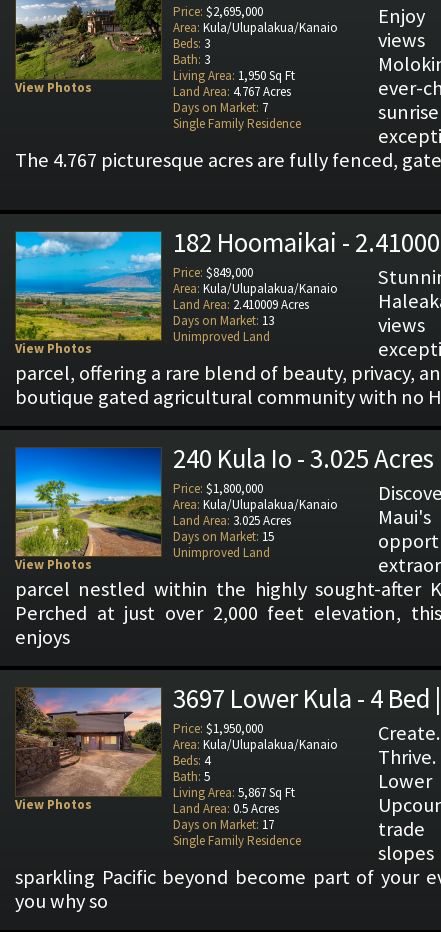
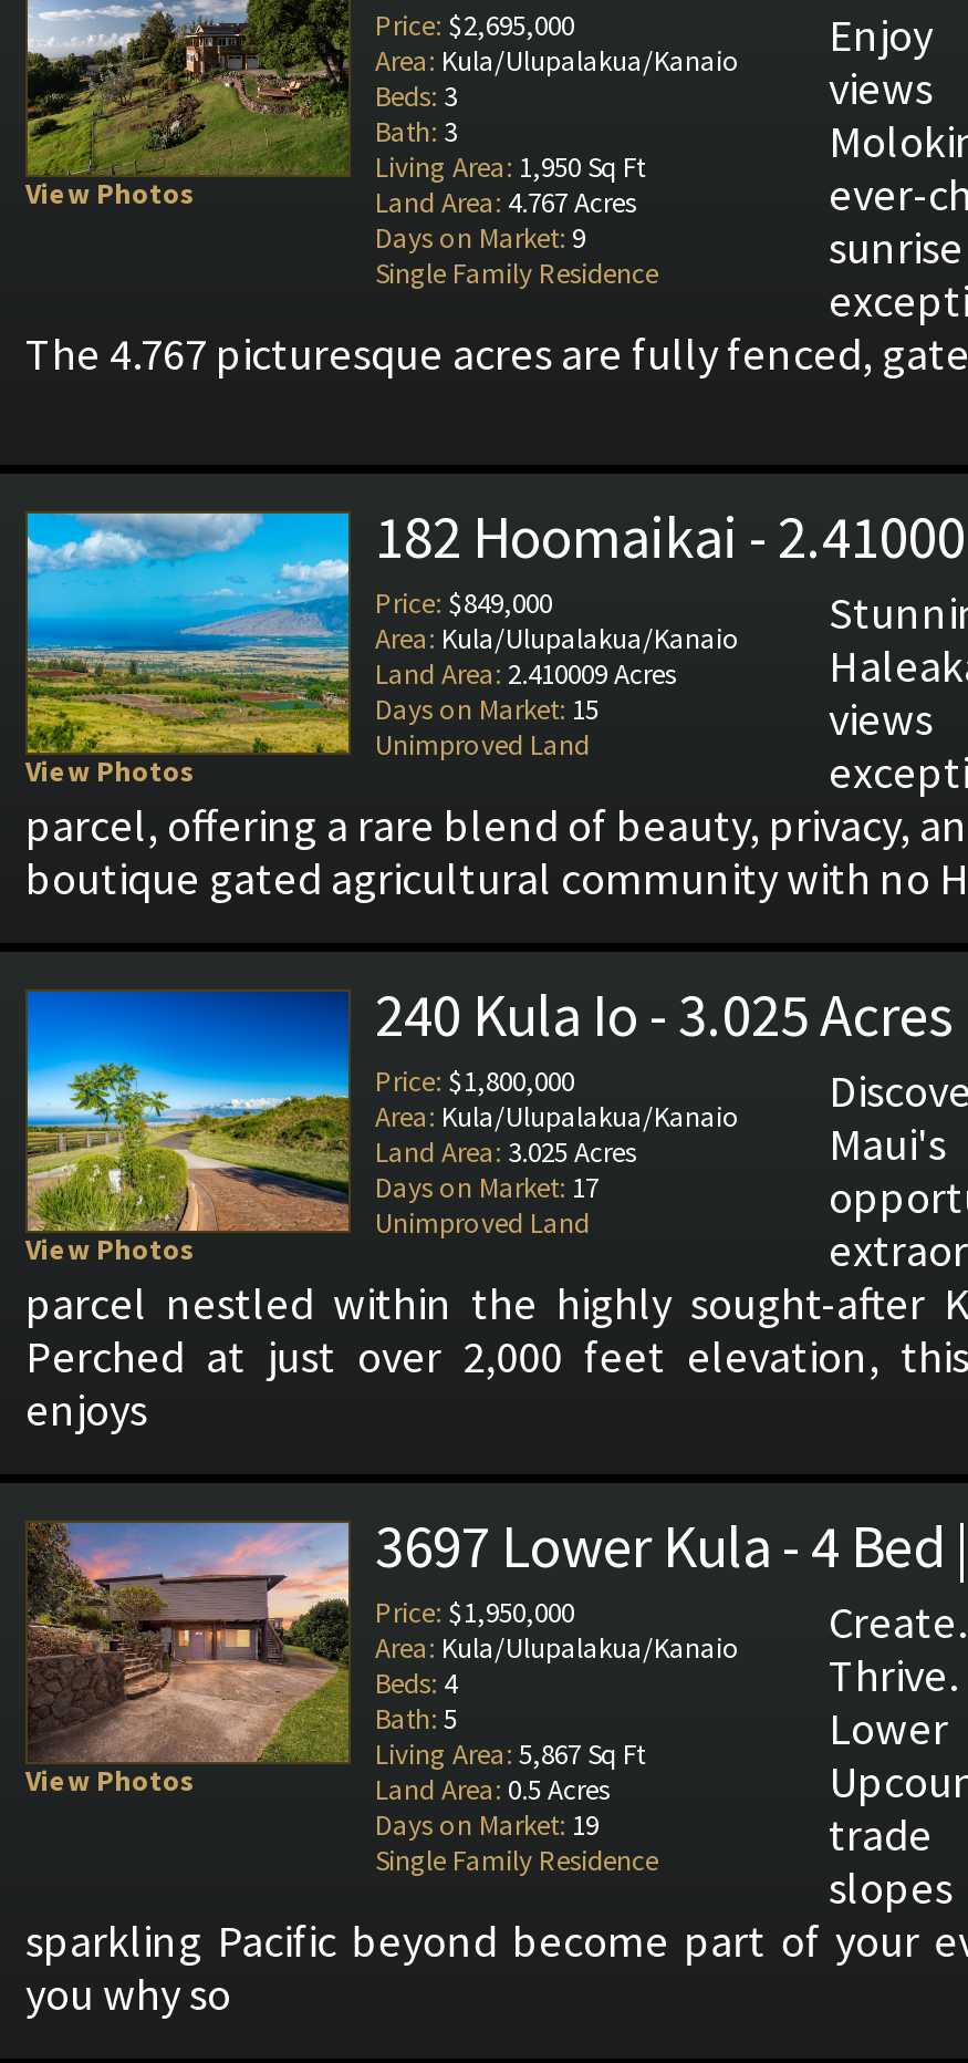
- Days on Market: 7
+ Days on Market: 9

- Days on Market: 13

moved up: Days on Market: 15

moved up: Days on Market: 17

+ Days on Market: 19
